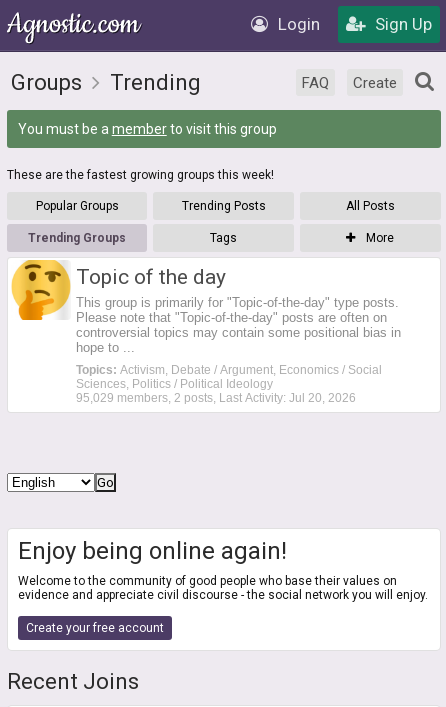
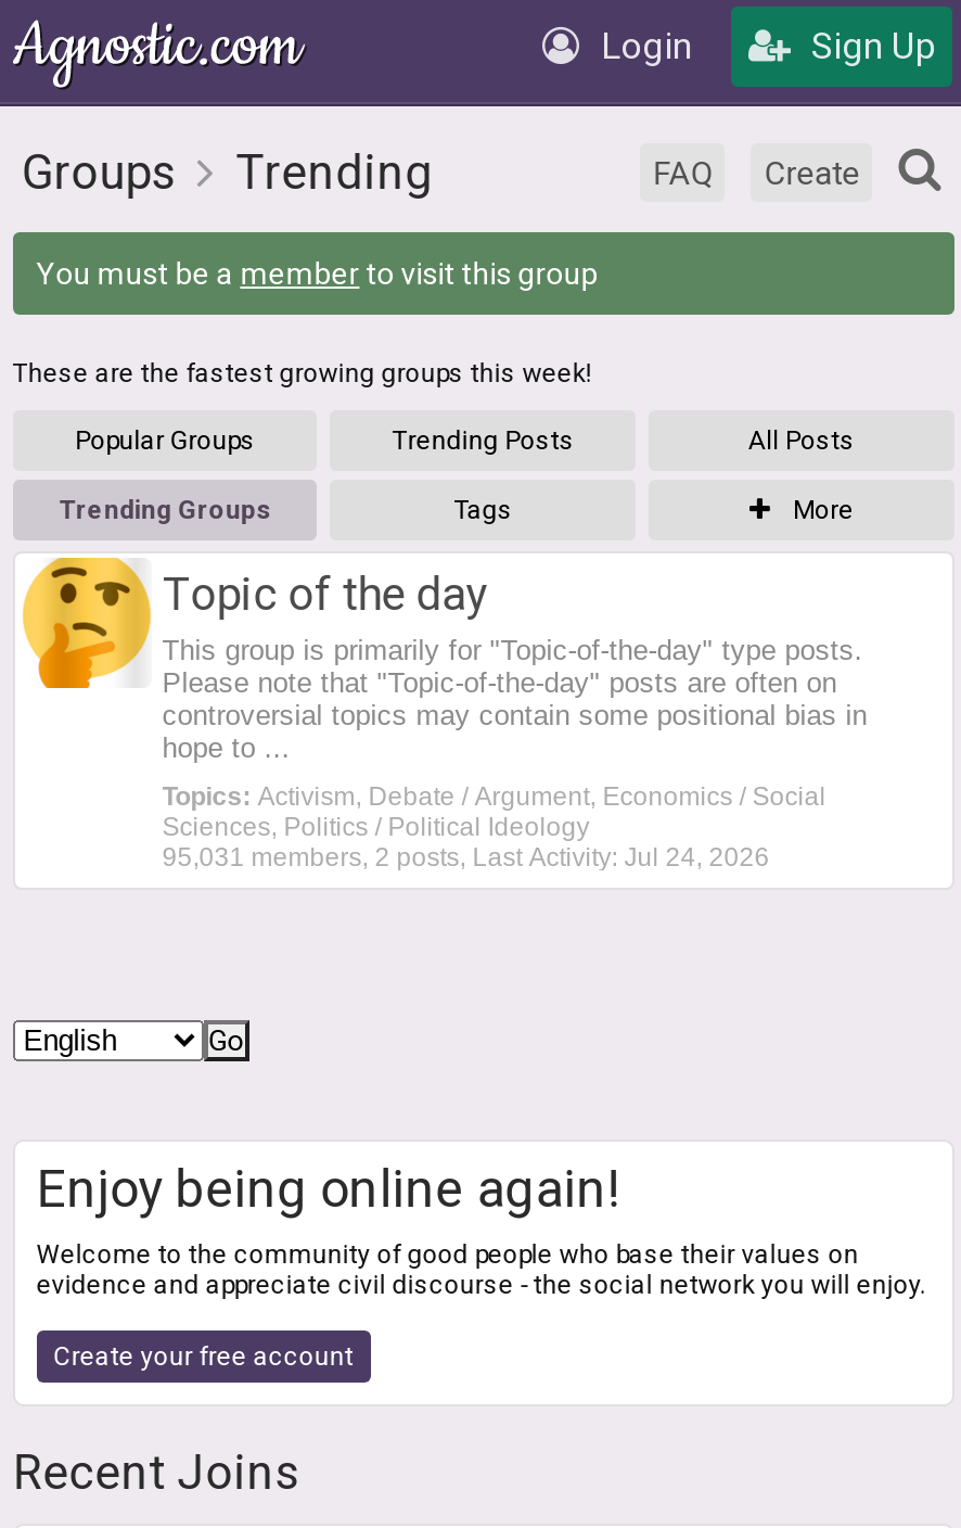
- 95,029 members, 2 posts, Last Activity: Jul 20, 2026
+ 95,031 members, 2 posts, Last Activity: Jul 24, 2026
